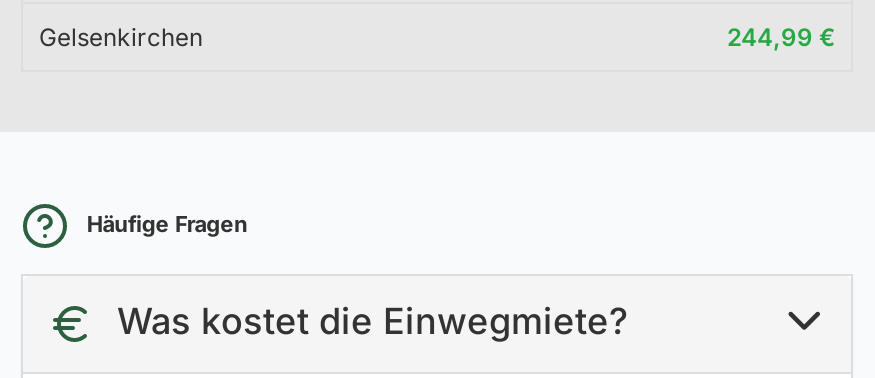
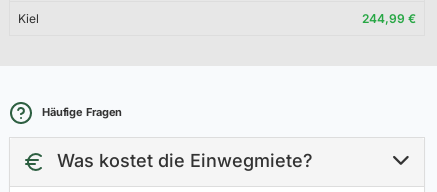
- Gelsenkirchen
+ Kiel
